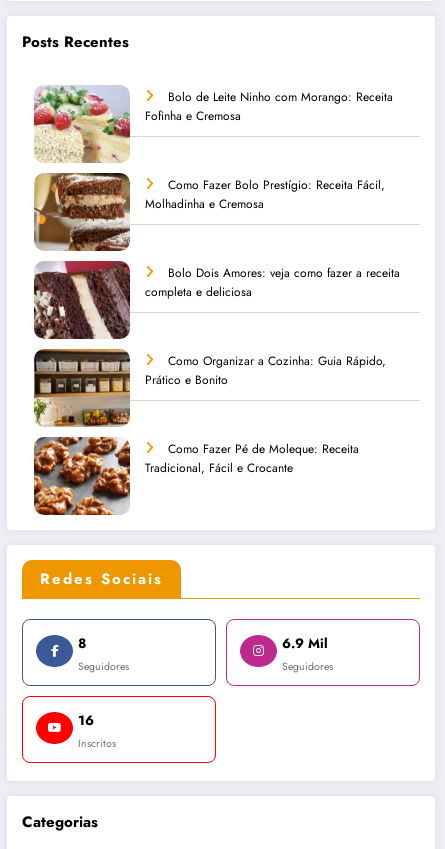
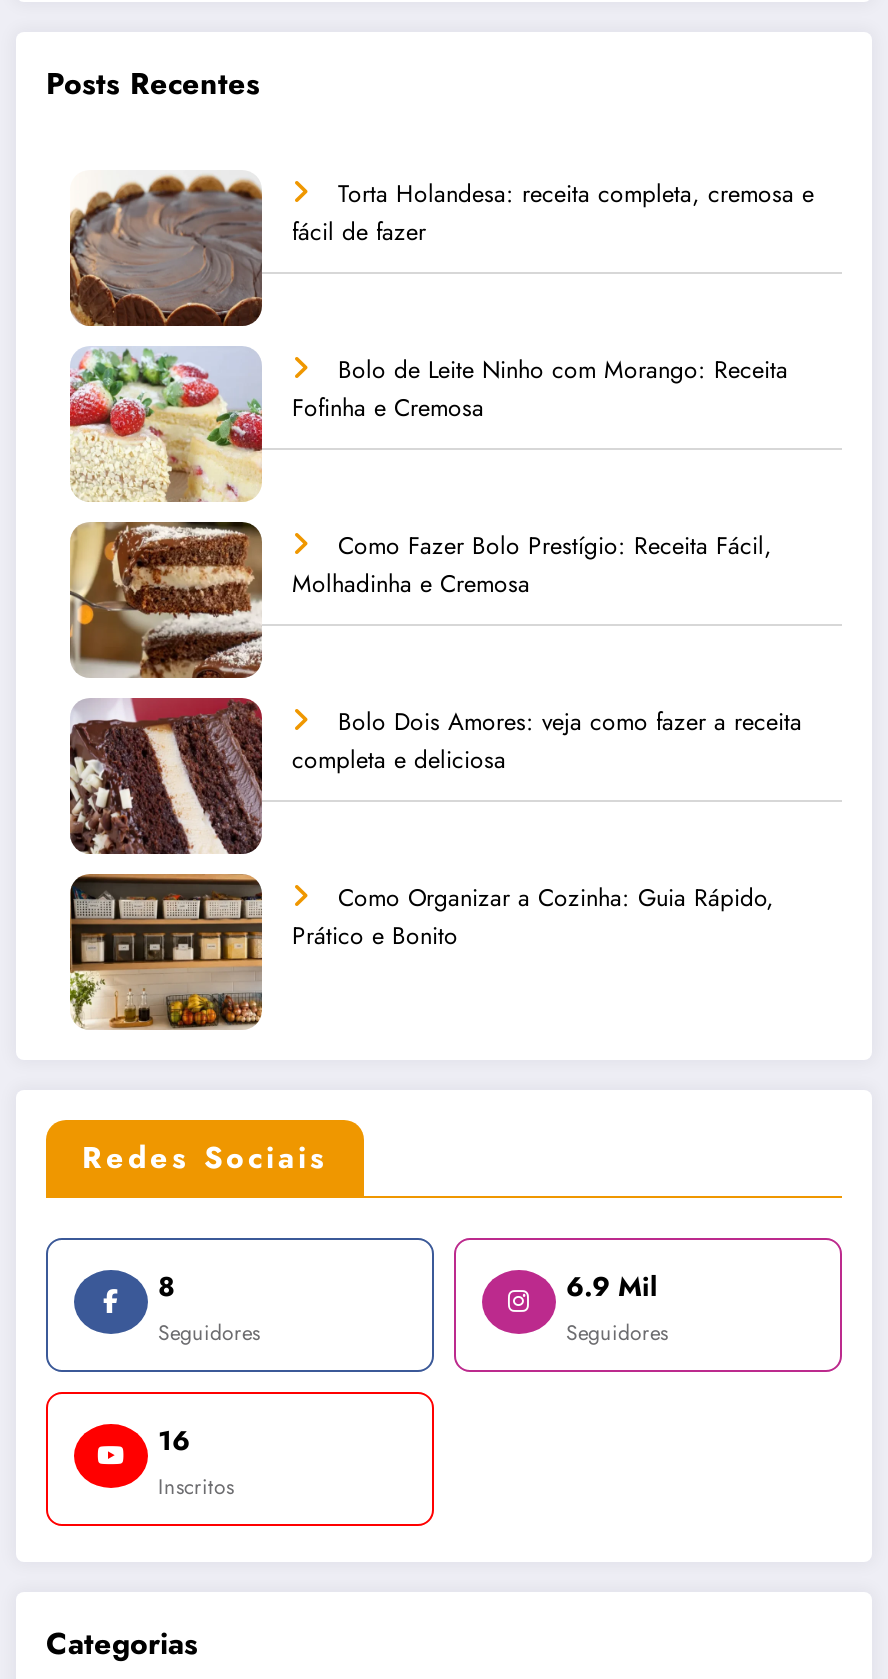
+ [image]
+ Torta Holandesa: receita completa, cremosa e
+ fácil de fazer

moved down: [image] | Bolo de Leite Ninho com Morango: Receita | Fofinha e Cremosa | ... | Como Organizar a Cozinha: Guia Rápido, | Prático e Bonito

- [image]
- Como Fazer Pé de Moleque: Receita
- Tradicional, Fácil e Crocante
